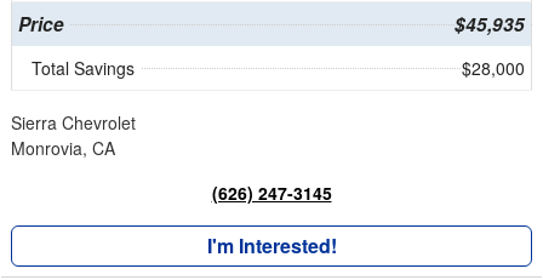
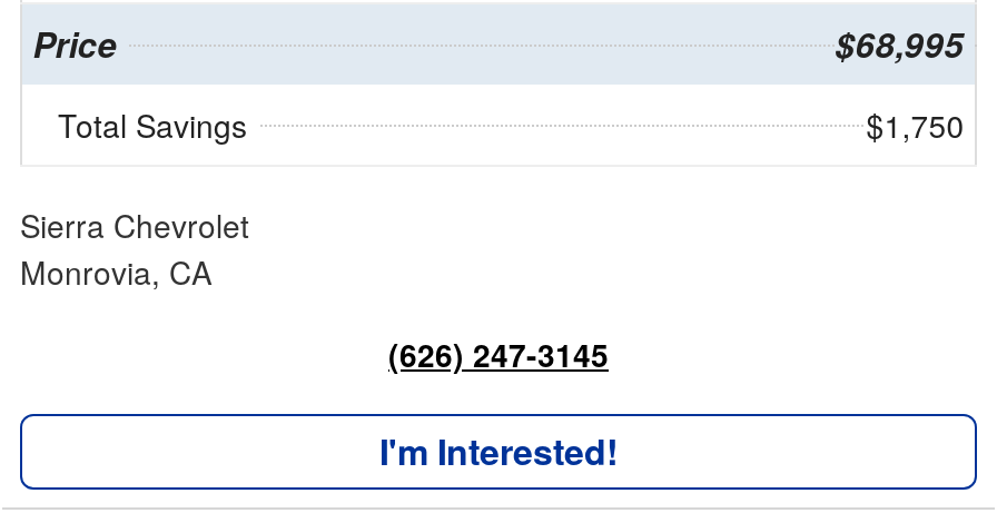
- $45,935
+ $68,995

- $28,000
+ $1,750
